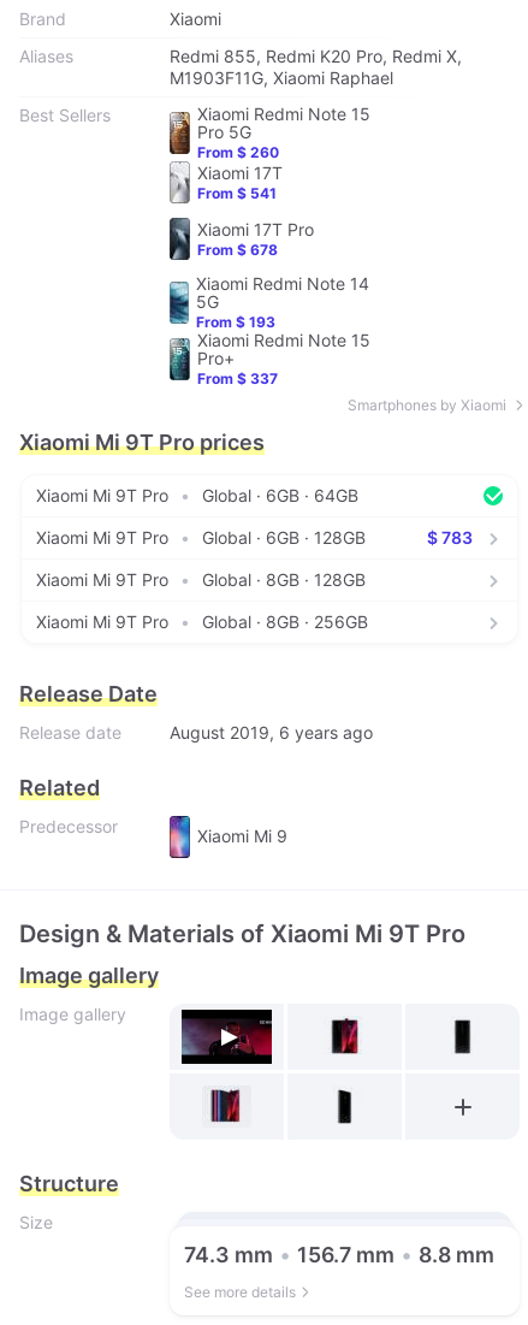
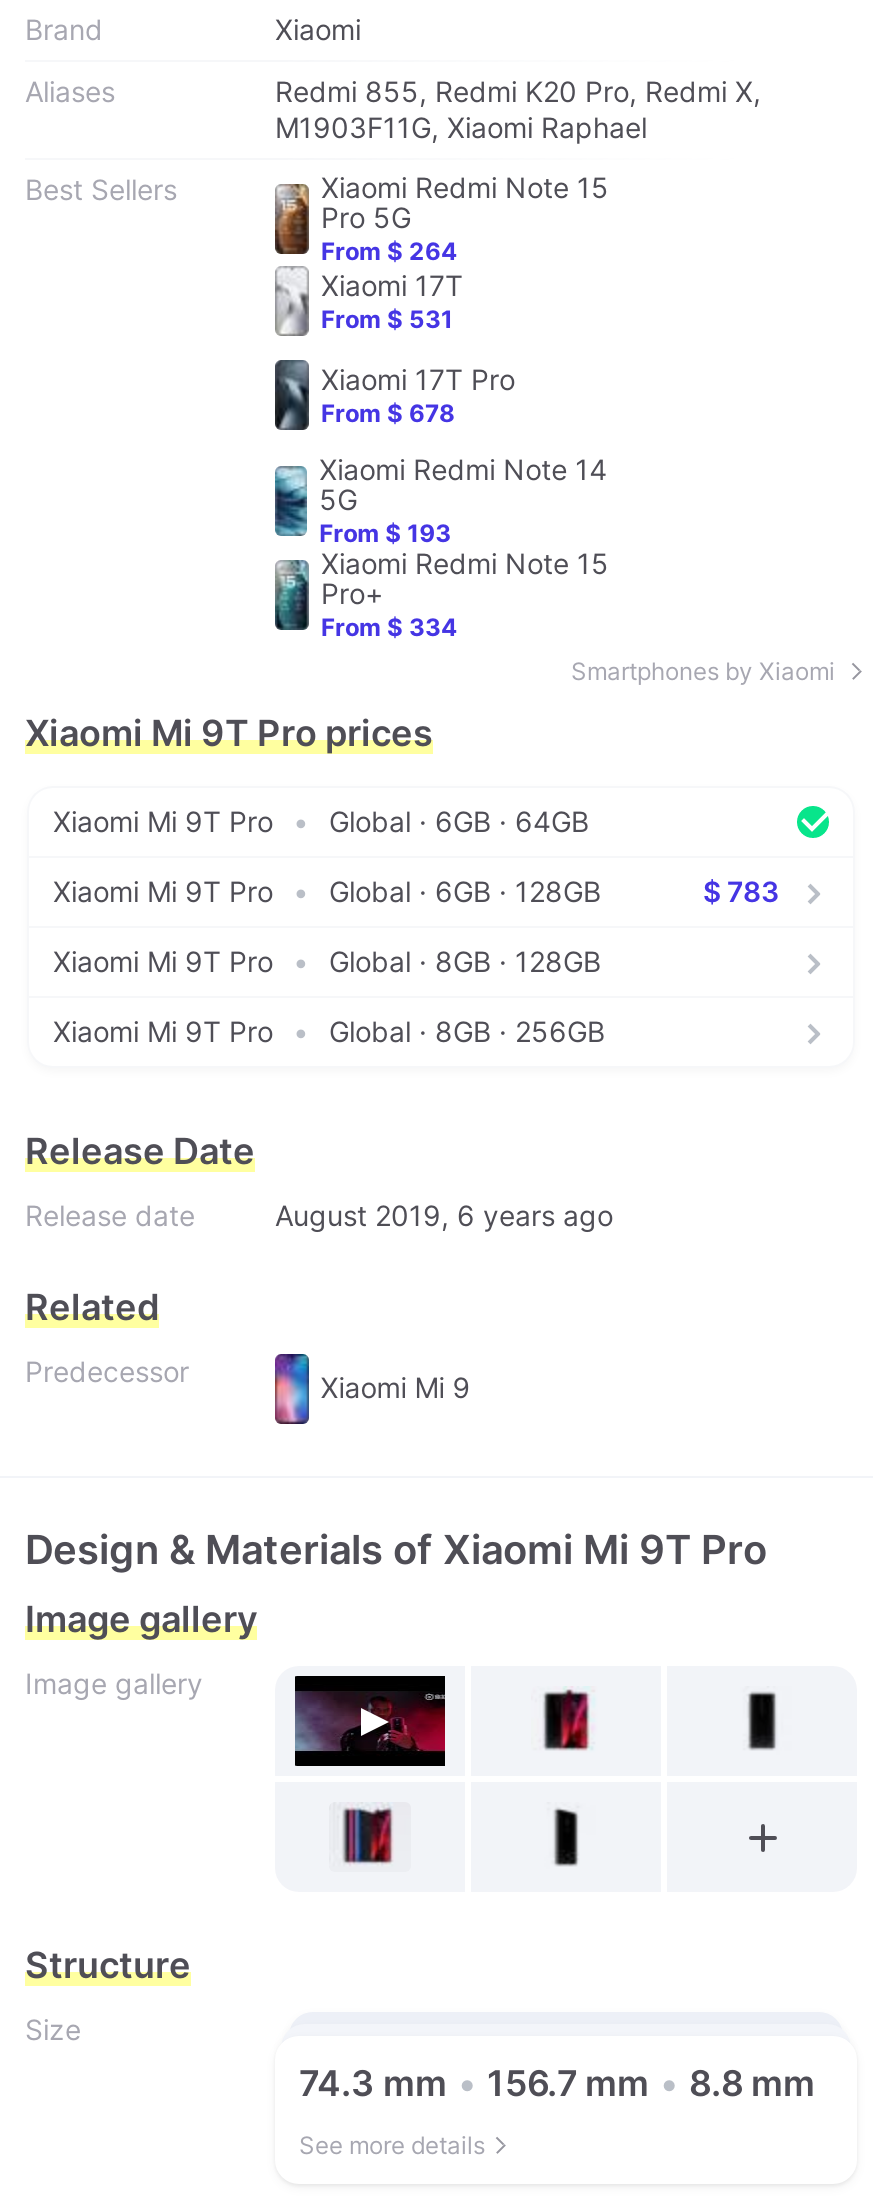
- From $ 260
+ From $ 264

- From $ 541
+ From $ 531

- From $ 337
+ From $ 334
